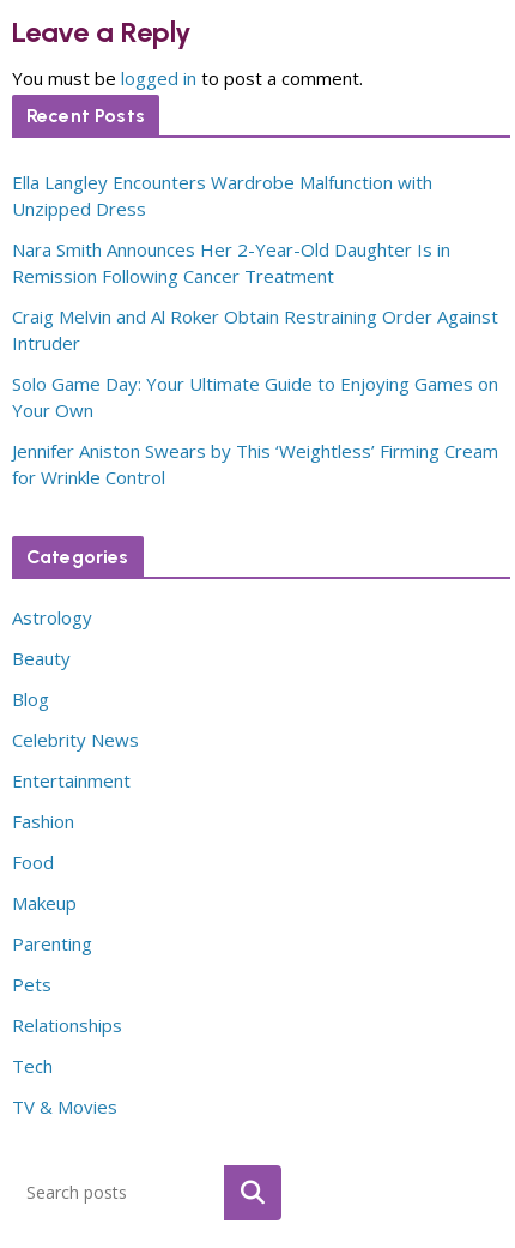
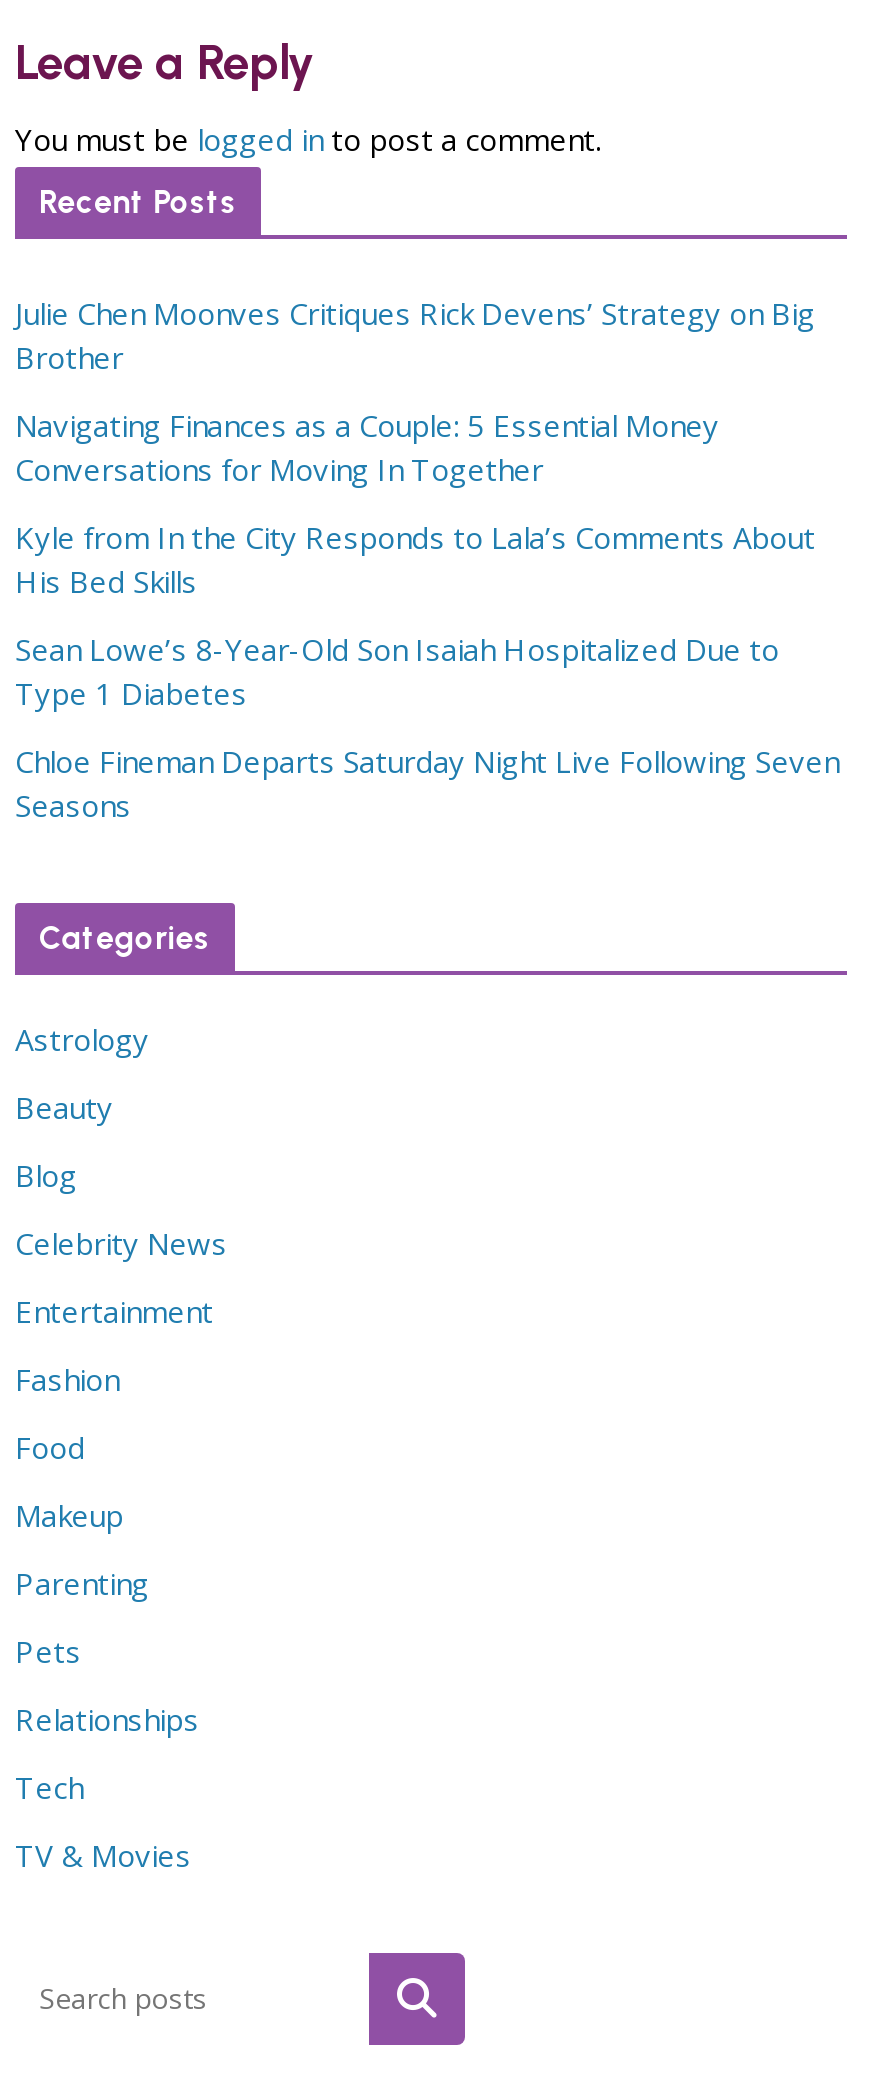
- Ella Langley Encounters Wardrobe Malfunction with
- Unzipped Dress
+ Julie Chen Moonves Critiques Rick Devens’ Strategy on Big
+ Brother

- Nara Smith Announces Her 2-Year-Old Daughter Is in
- Remission Following Cancer Treatment
+ Navigating Finances as a Couple: 5 Essential Money
+ Conversations for Moving In Together

- Craig Melvin and Al Roker Obtain Restraining Order Against
- Intruder
+ Kyle from In the City Responds to Lala’s Comments About
+ His Bed Skills

- Solo Game Day: Your Ultimate Guide to Enjoying Games on
- Your Own
+ Sean Lowe’s 8-Year-Old Son Isaiah Hospitalized Due to
+ Type 1 Diabetes

- Jennifer Aniston Swears by This ‘Weightless’ Firming Cream
- for Wrinkle Control
+ Chloe Fineman Departs Saturday Night Live Following Seven
+ Seasons
